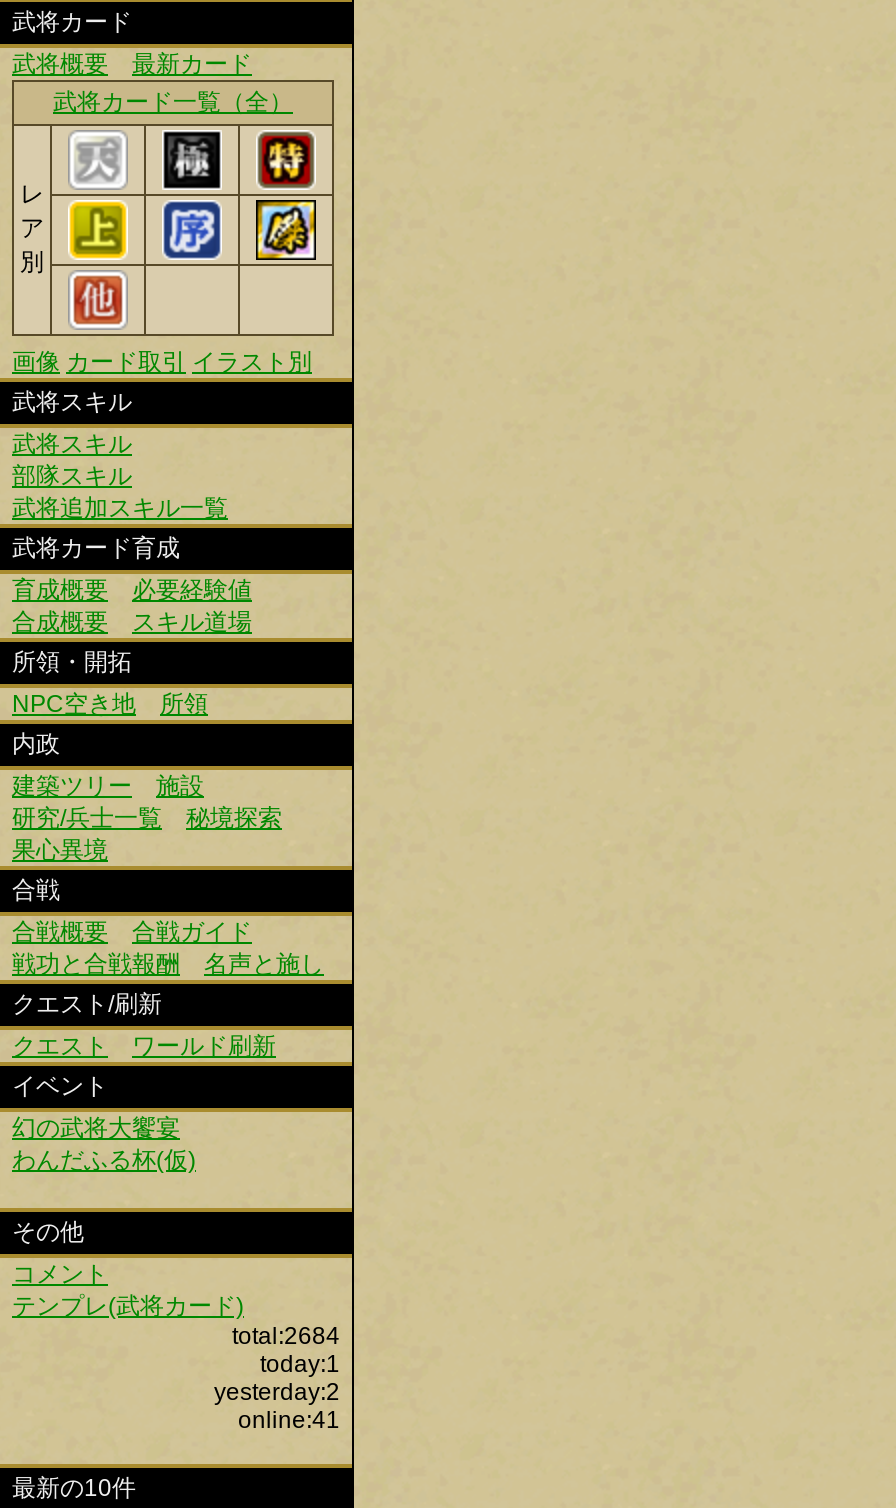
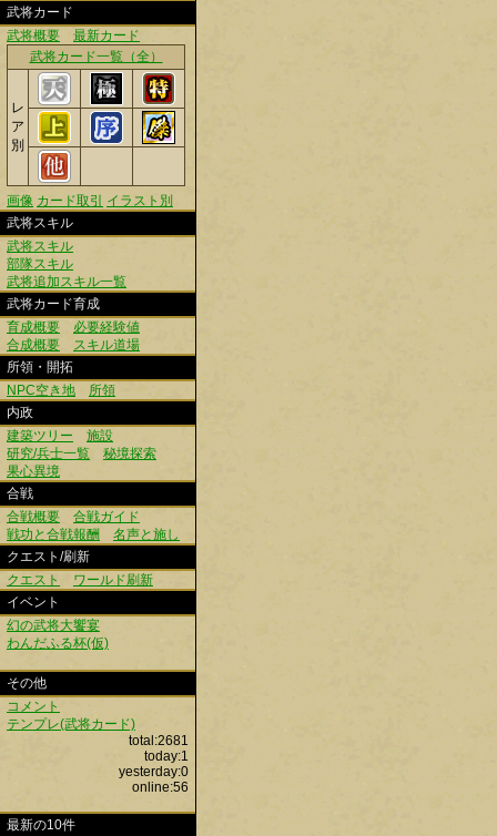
- total:2684
+ total:2681

- yesterday:2
- online:41
+ yesterday:0
+ online:56
